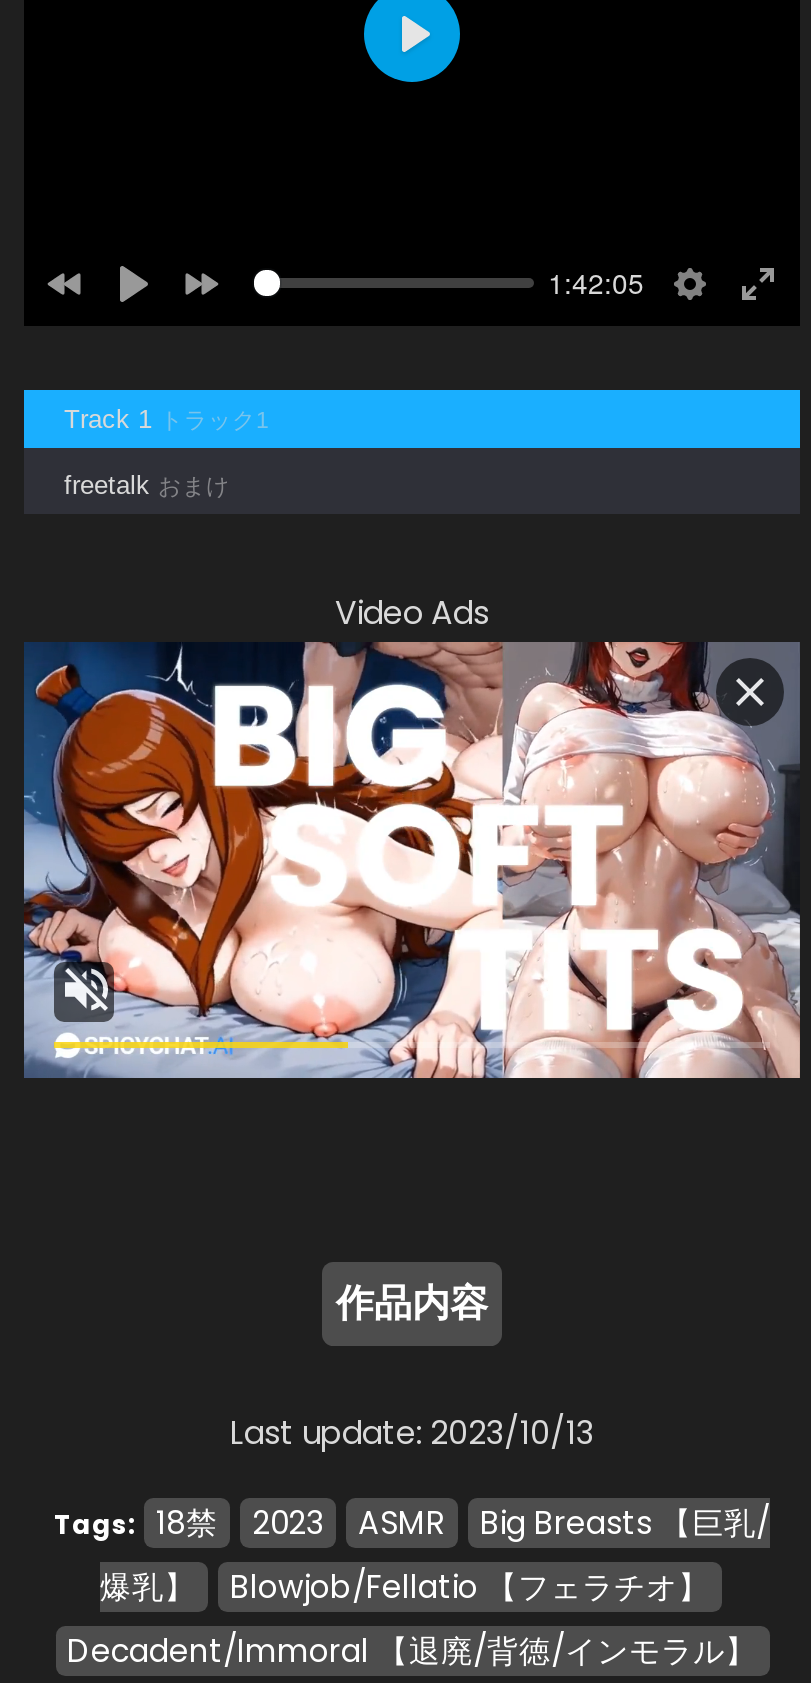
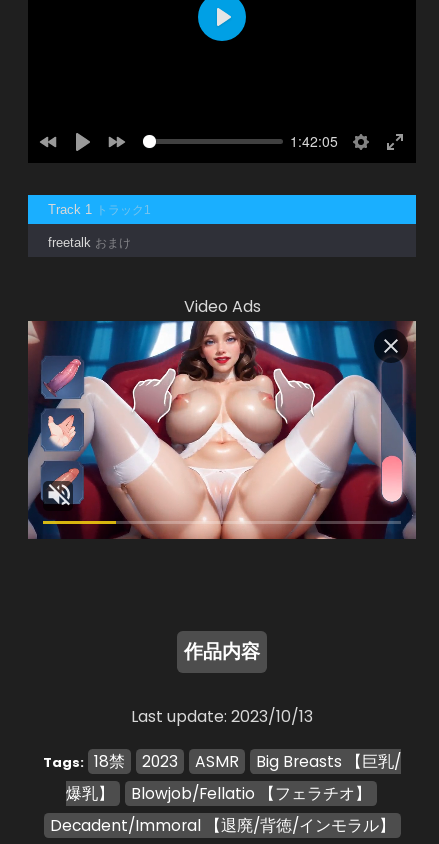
- [image]
+ [image]
